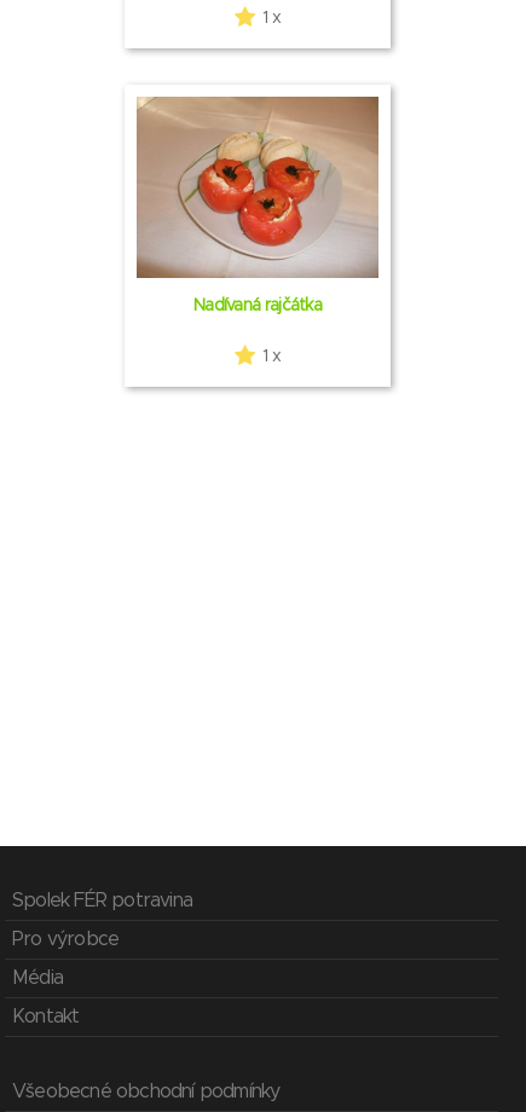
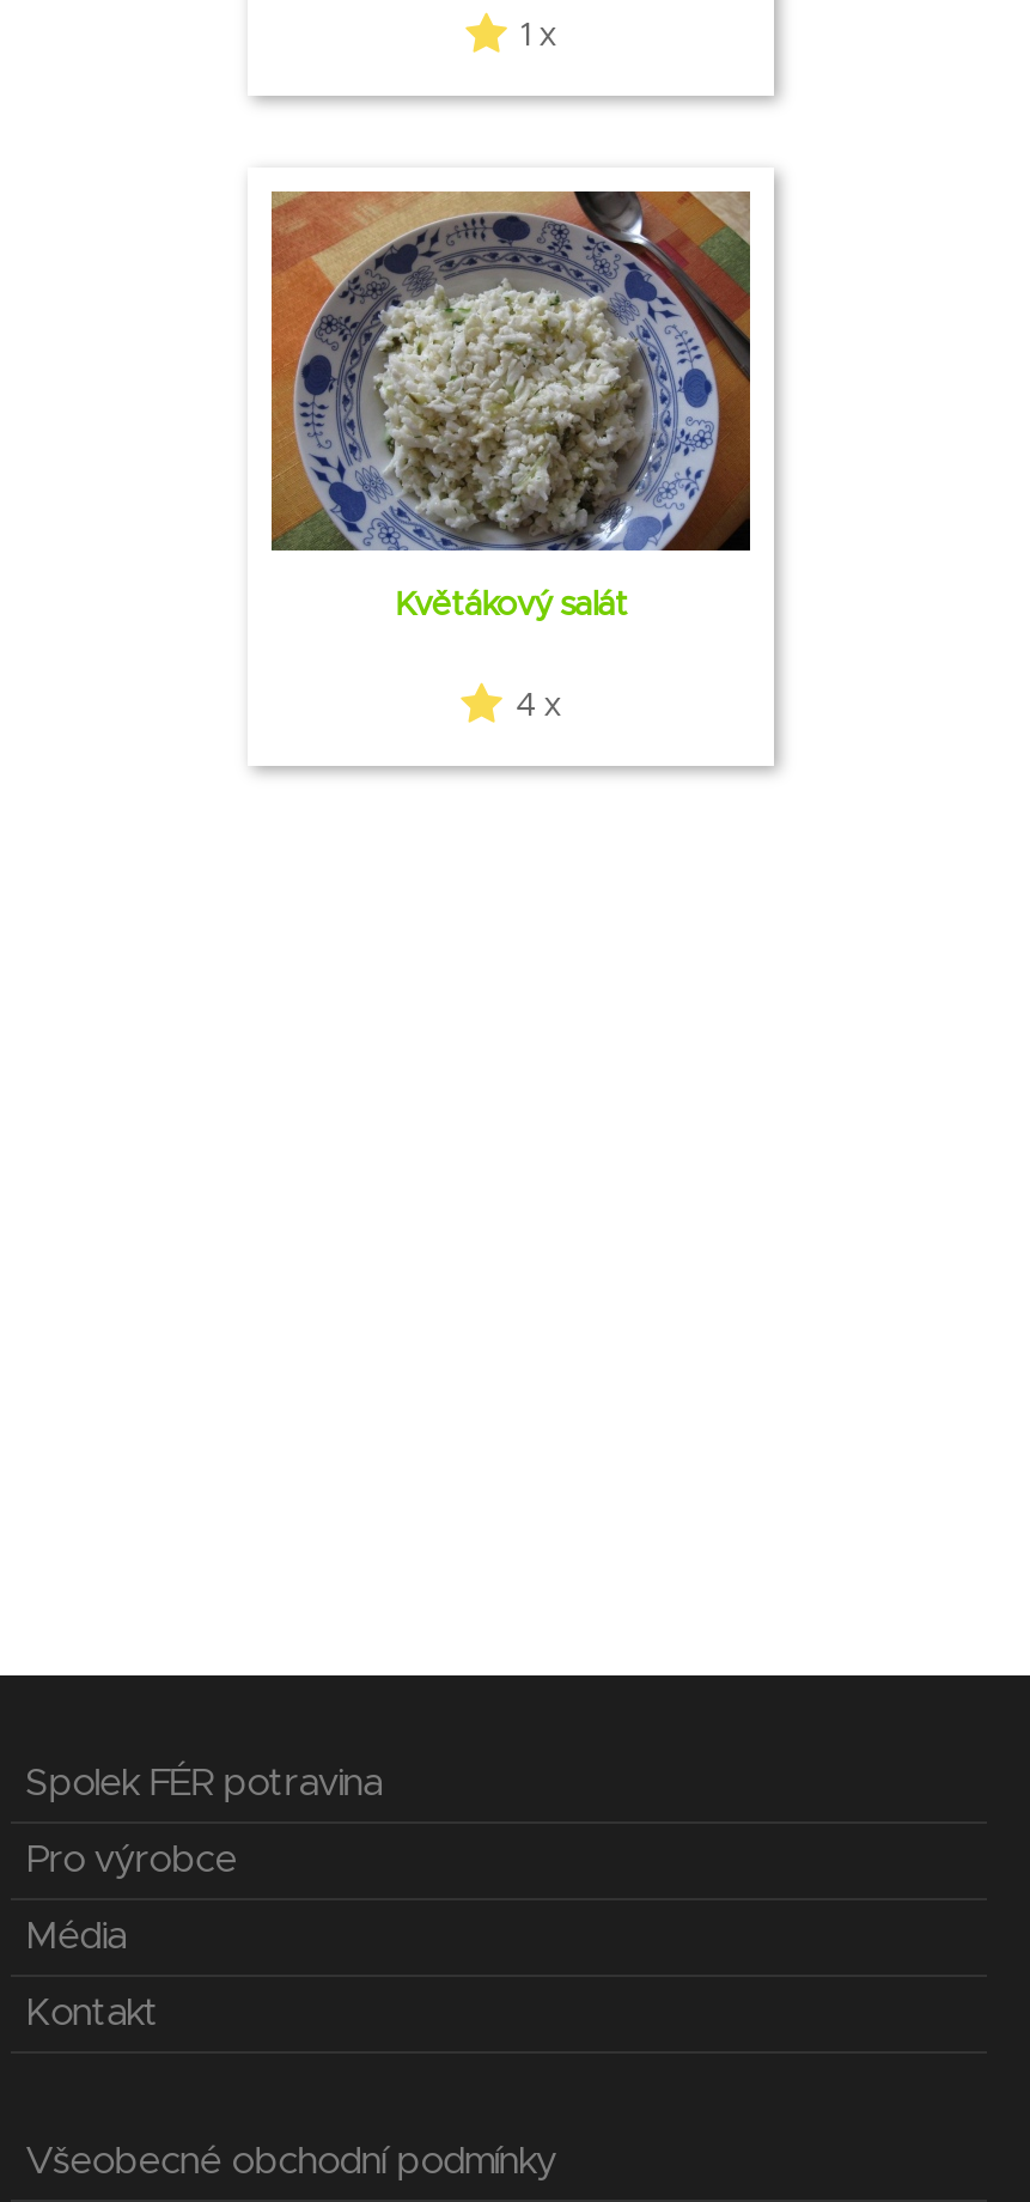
- [image]
- Nadívaná rajčátka
+ [image]
+ Květákový salát

- 1 x
+ 4 x
